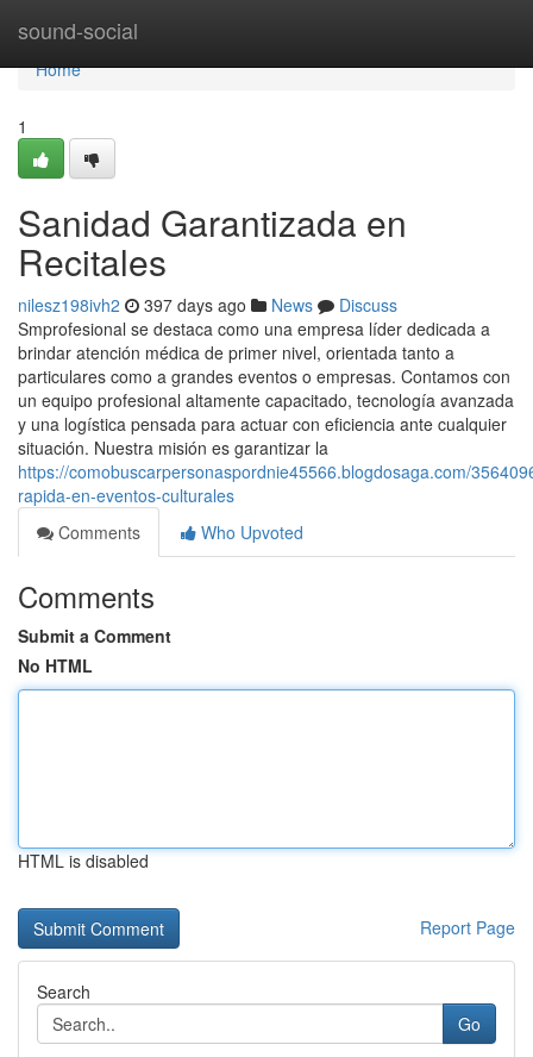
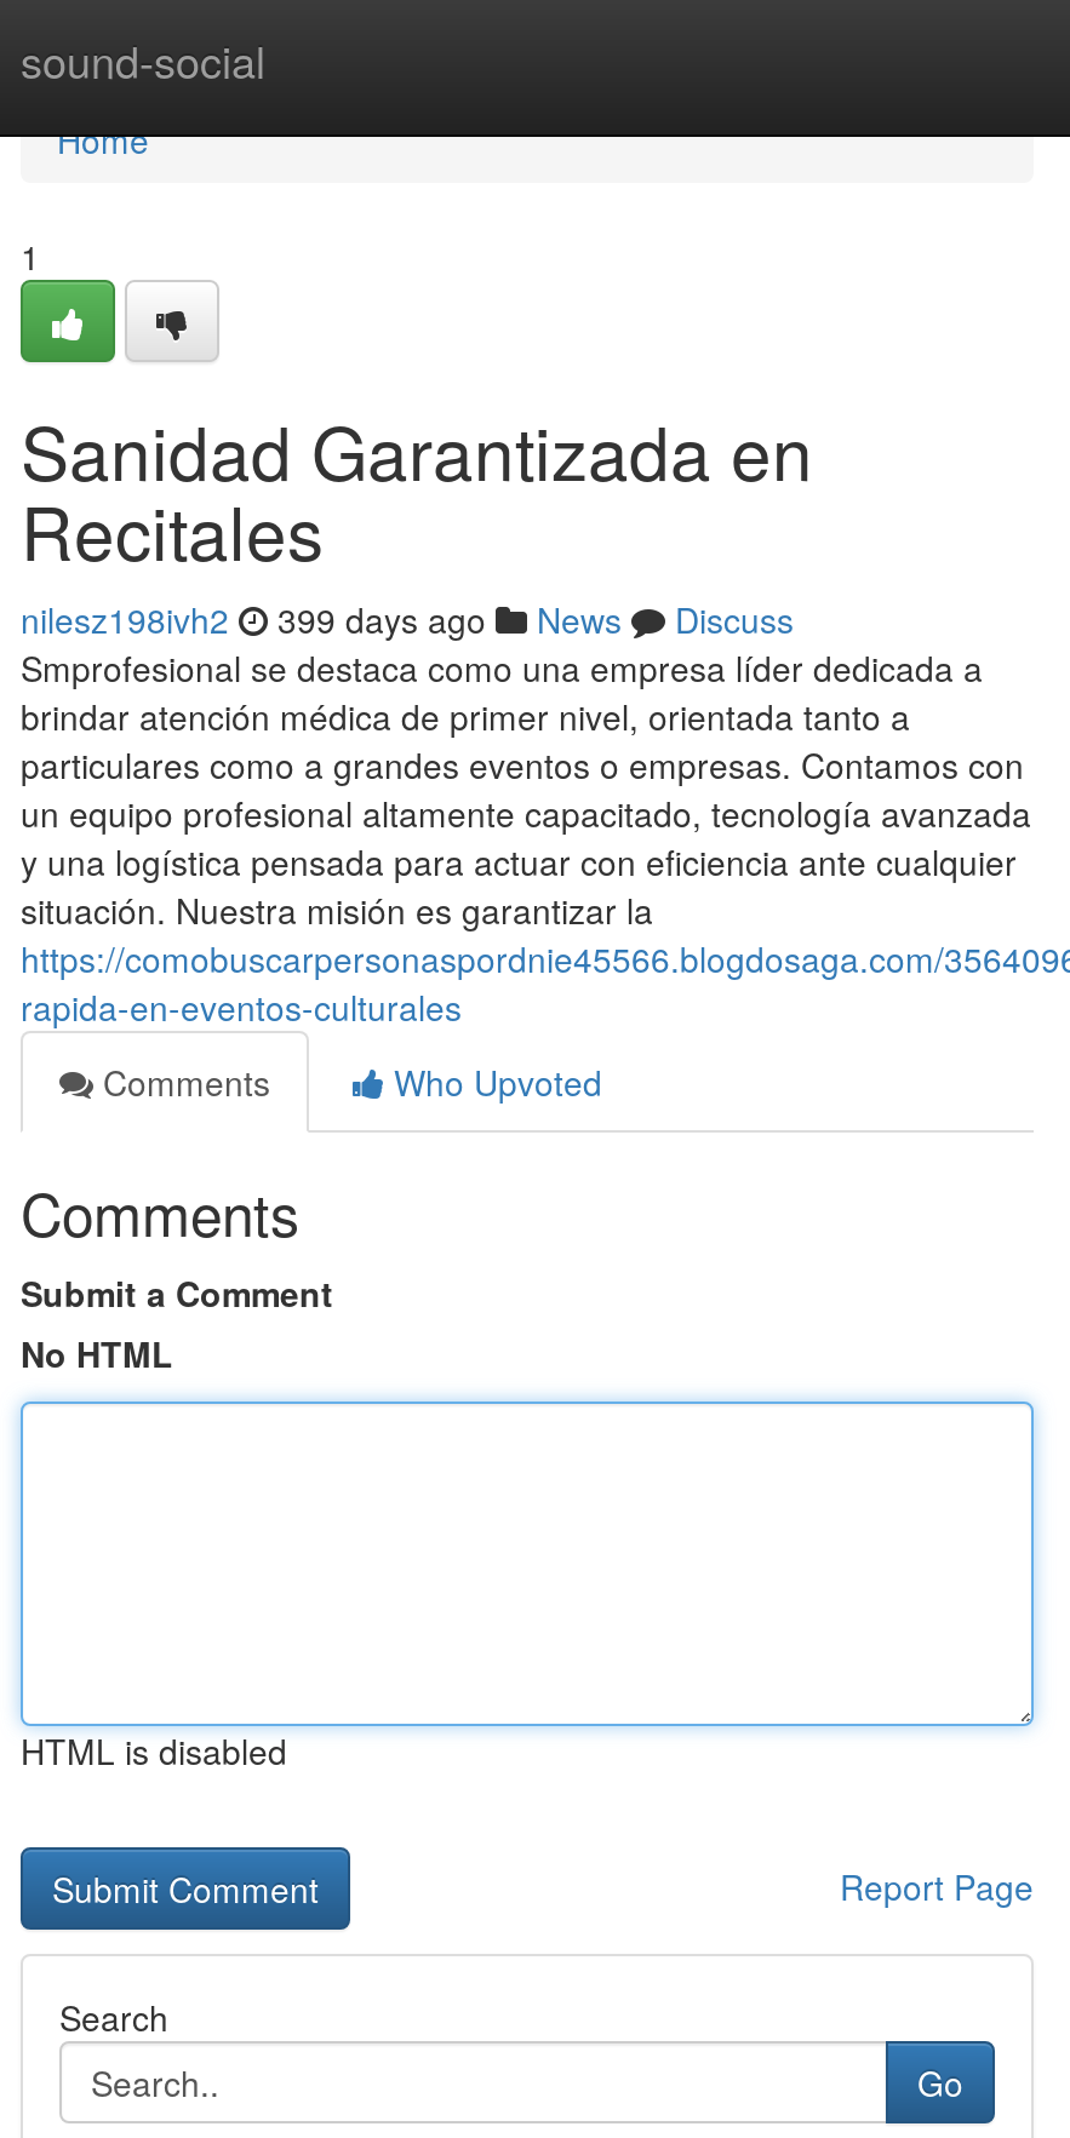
- nilesz198ivh2 397 days ago News Discuss
+ nilesz198ivh2 399 days ago News Discuss
